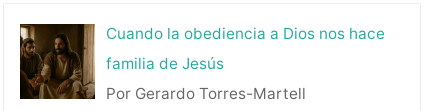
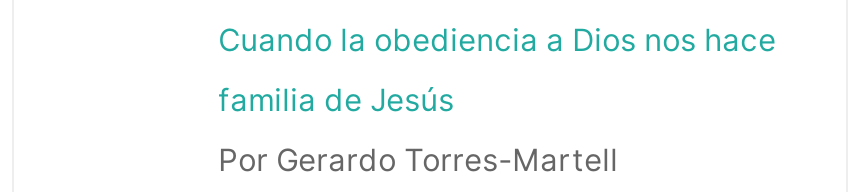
- [image]
